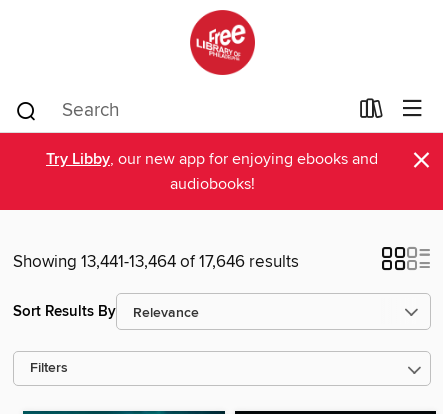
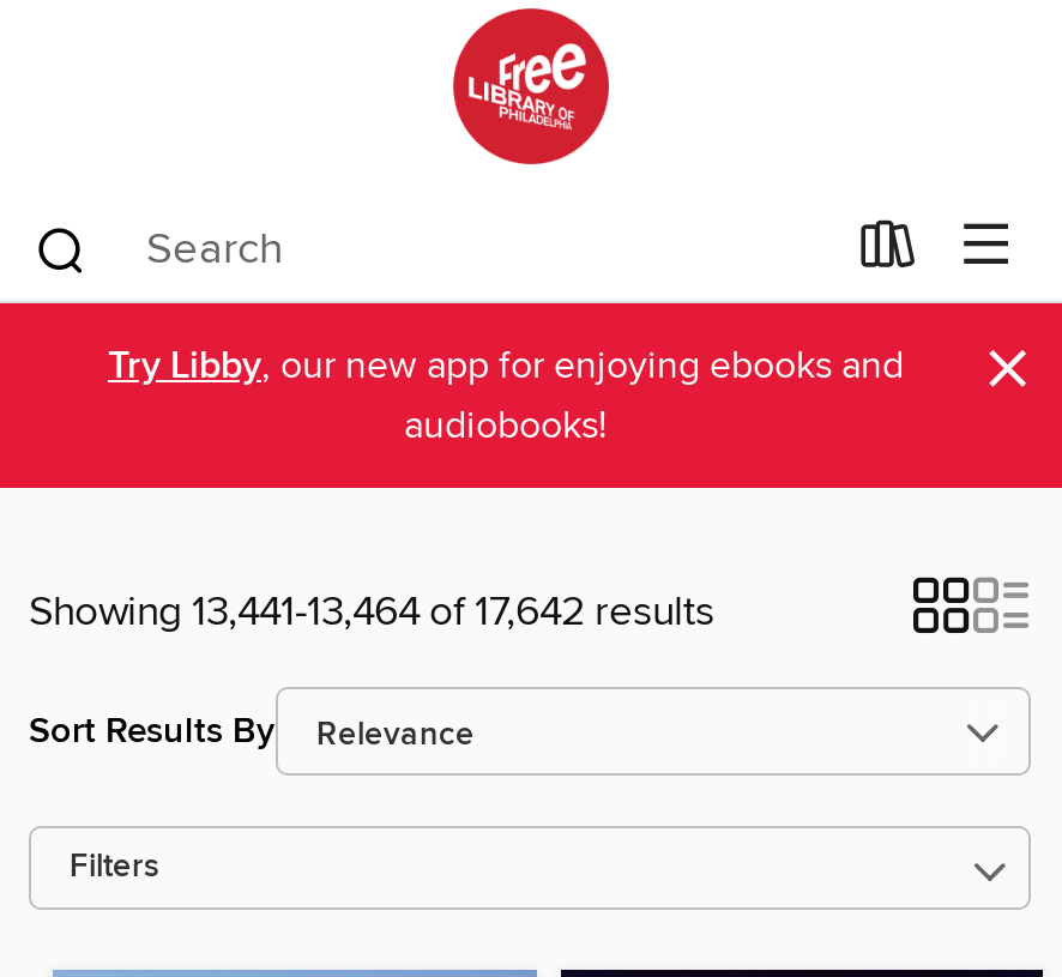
- Showing 13,441-13,464 of 17,646 results
+ Showing 13,441-13,464 of 17,642 results
